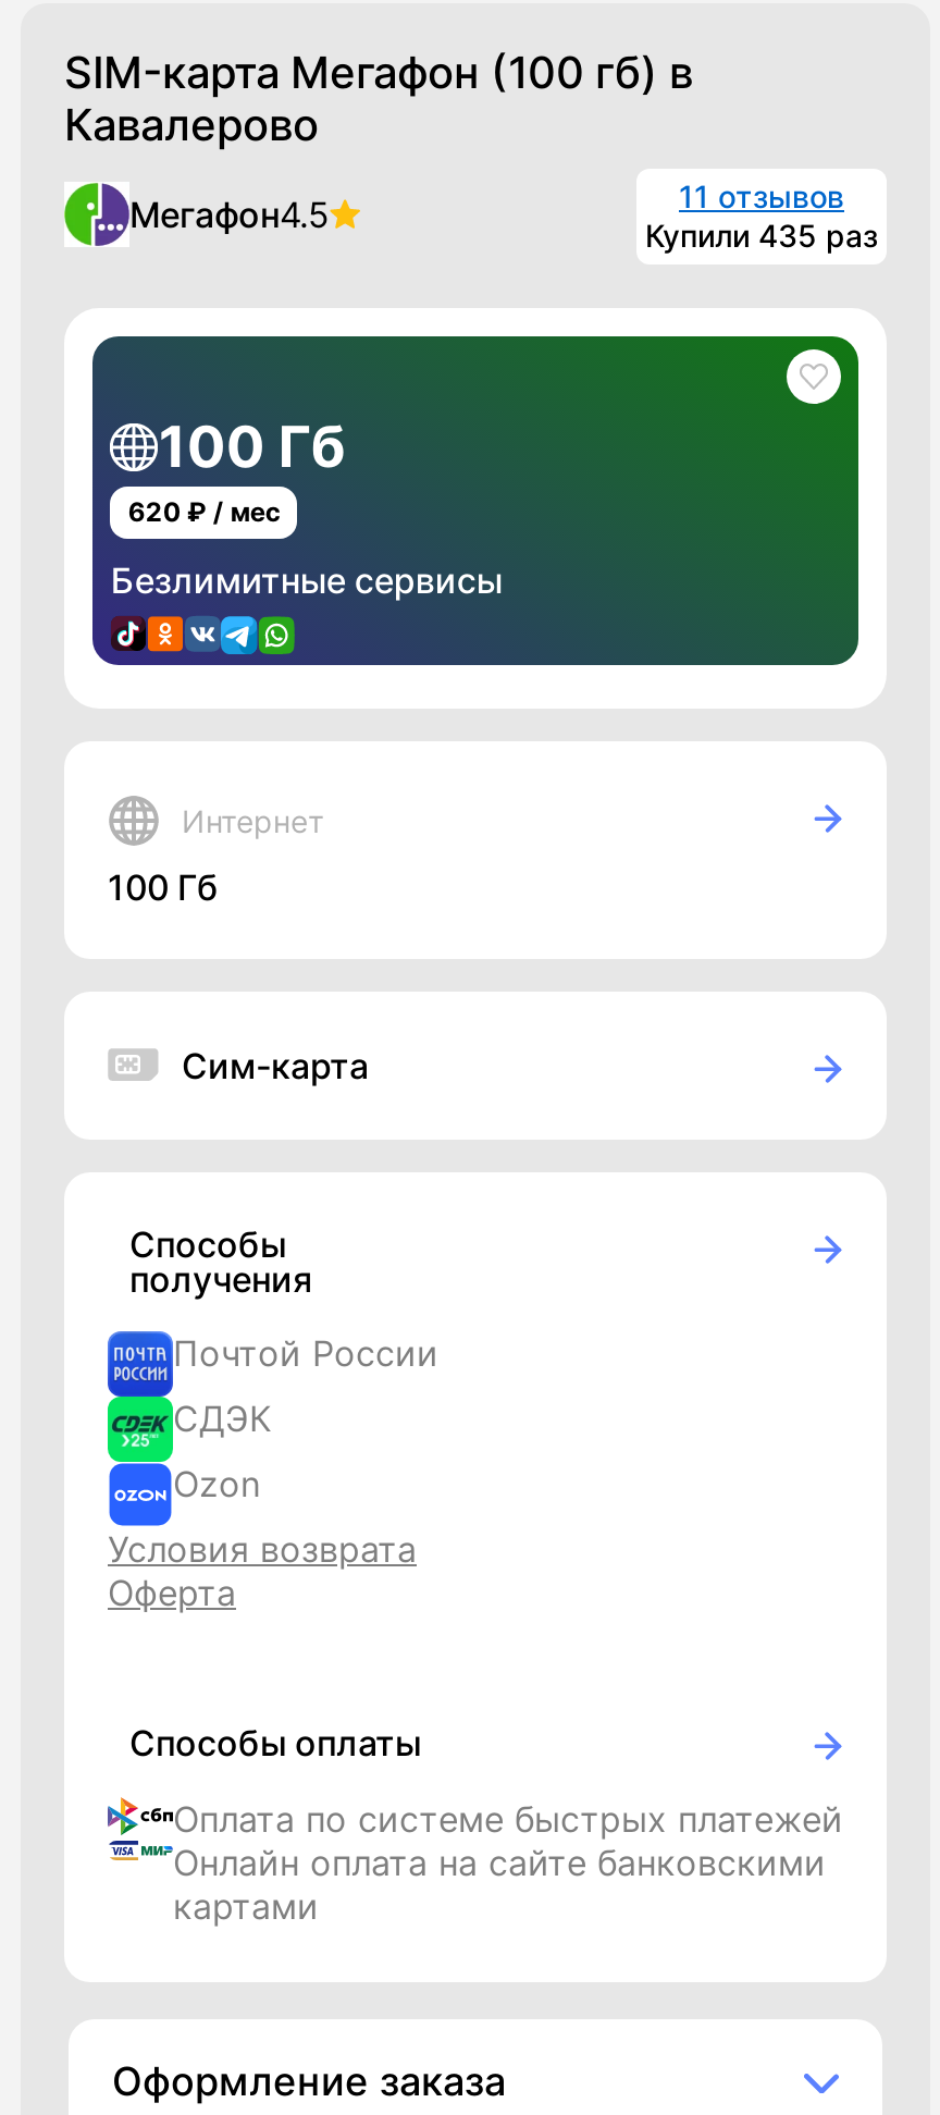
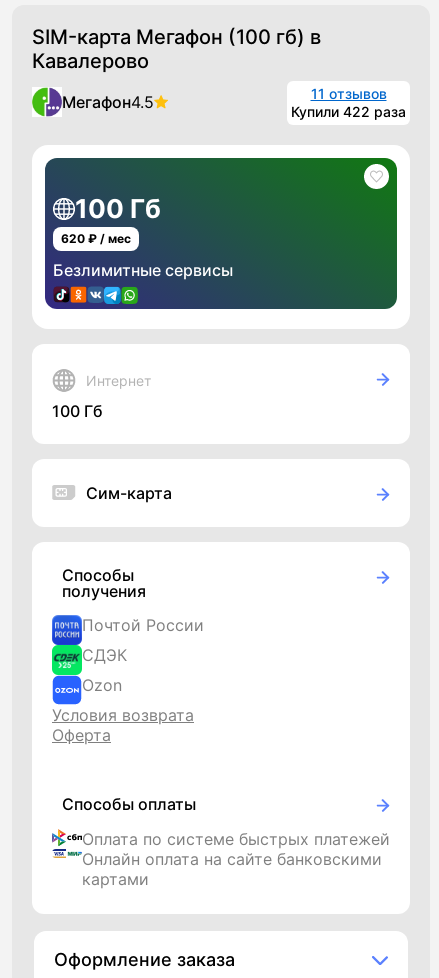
- Купили 435 раз
+ Купили 422 раза
